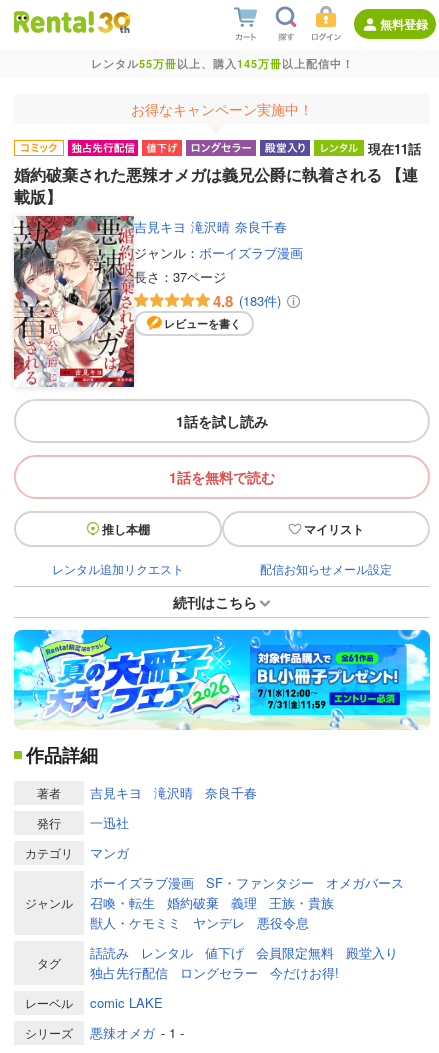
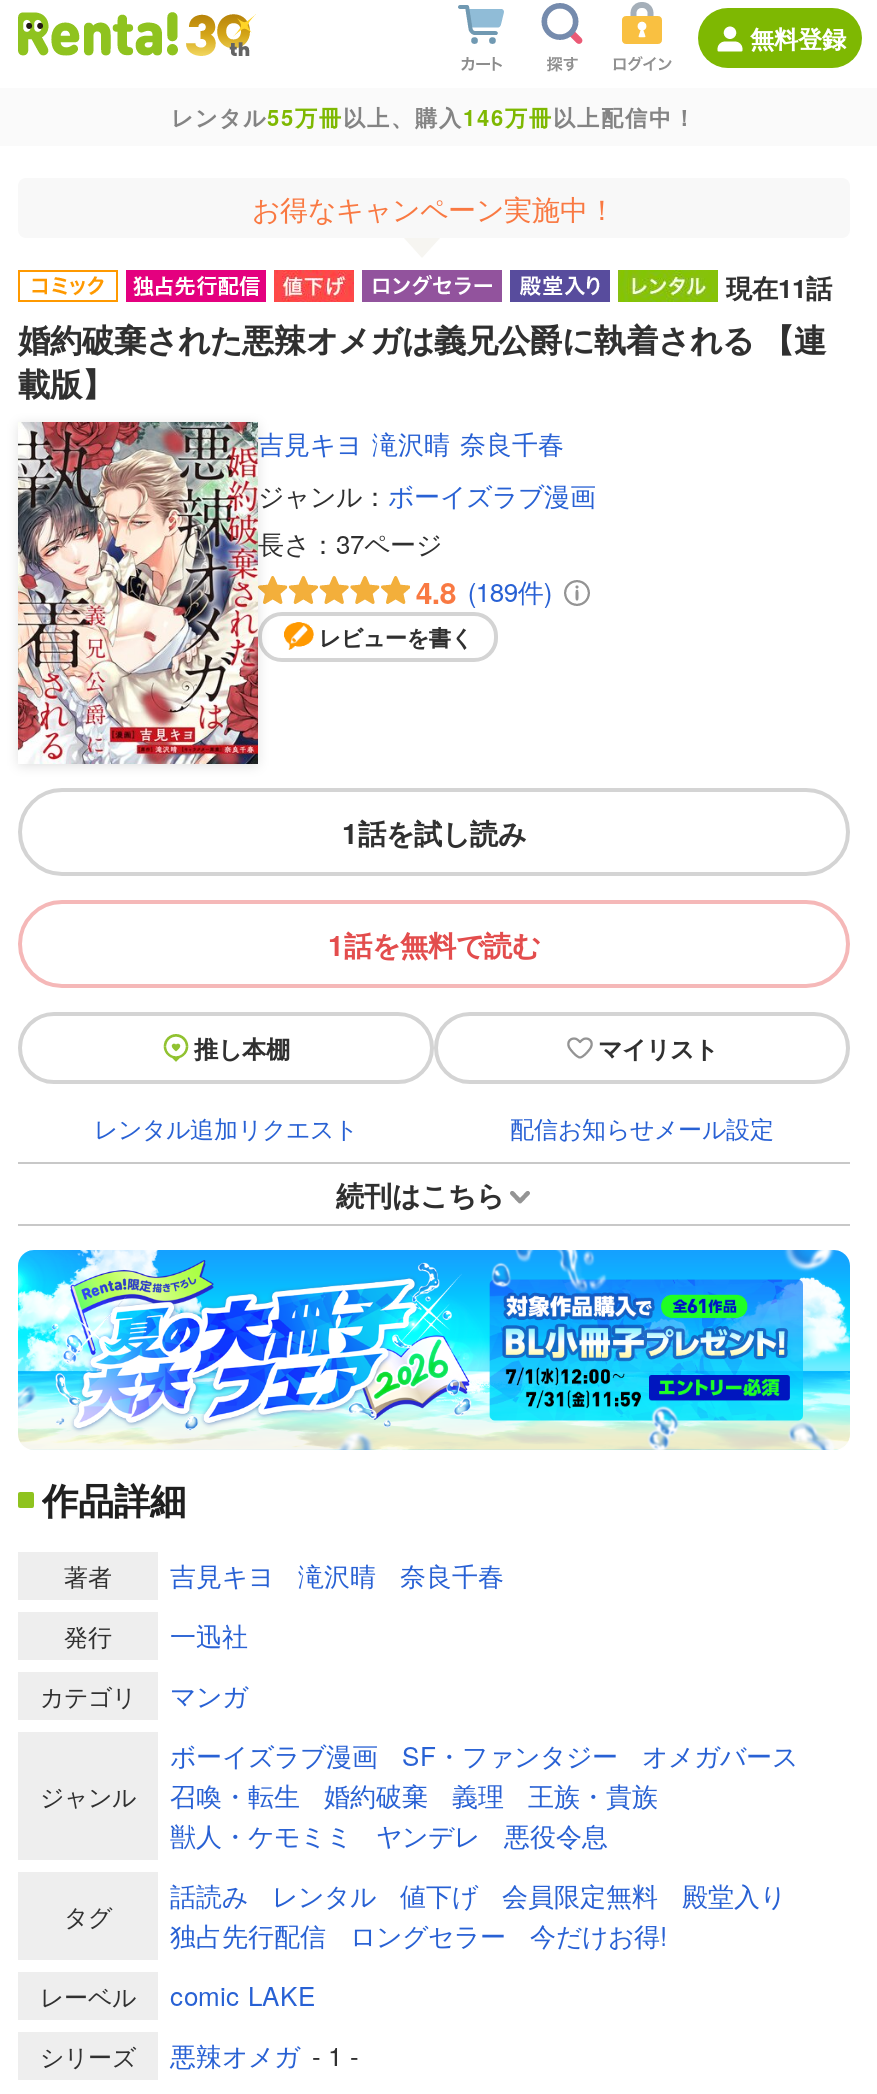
- レンタル55万冊以上、購入145万冊以上配信中！
+ レンタル55万冊以上、購入146万冊以上配信中！

- 4.8 (183件)
+ 4.8 (189件)
